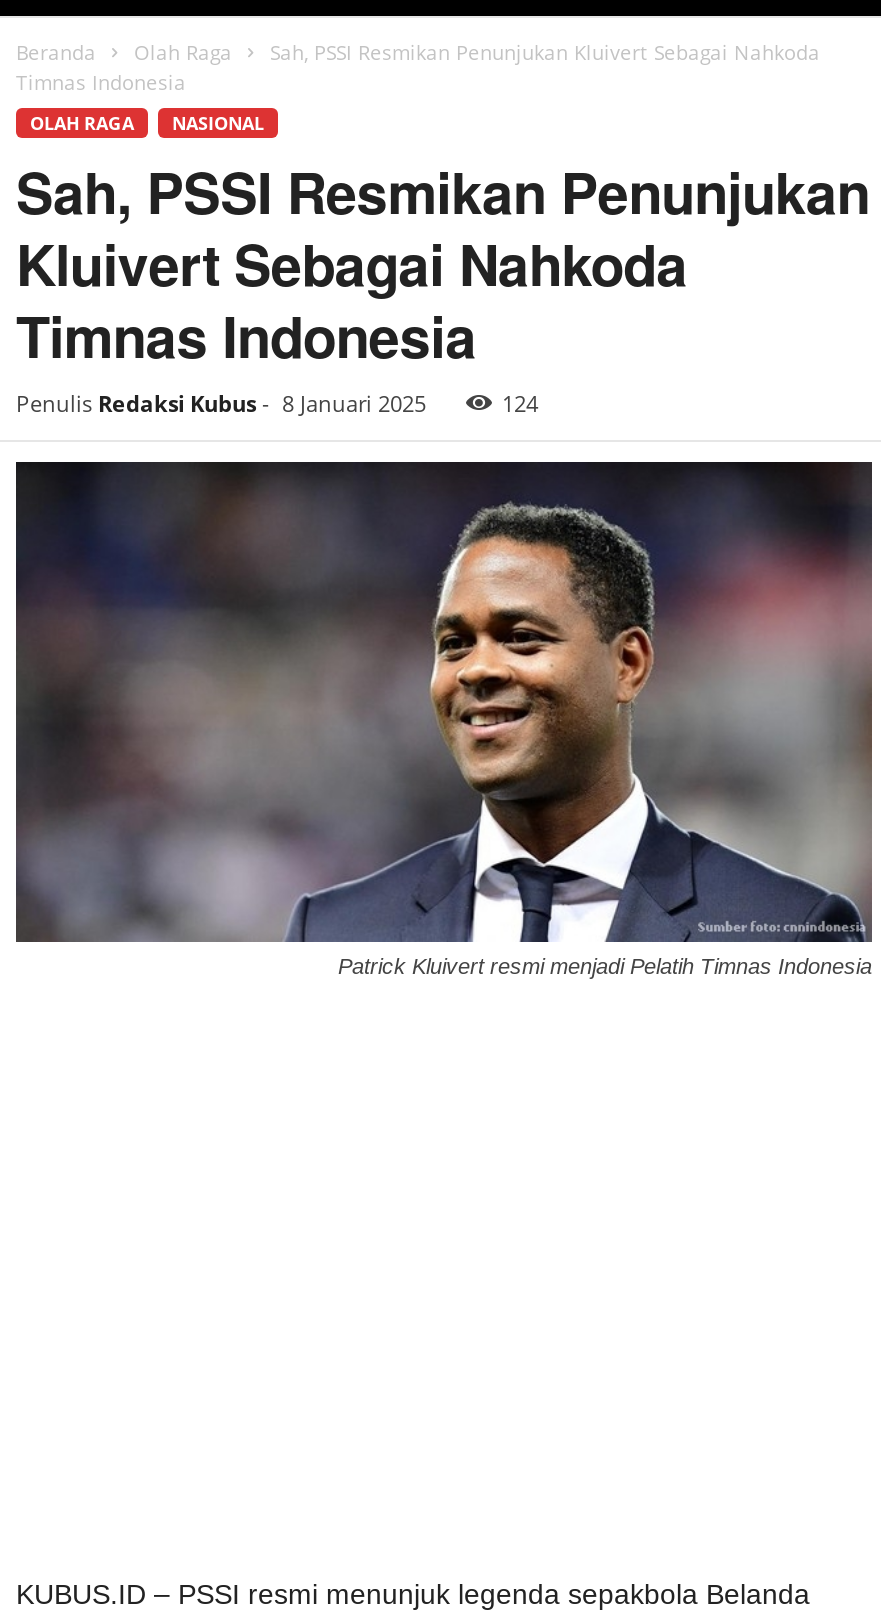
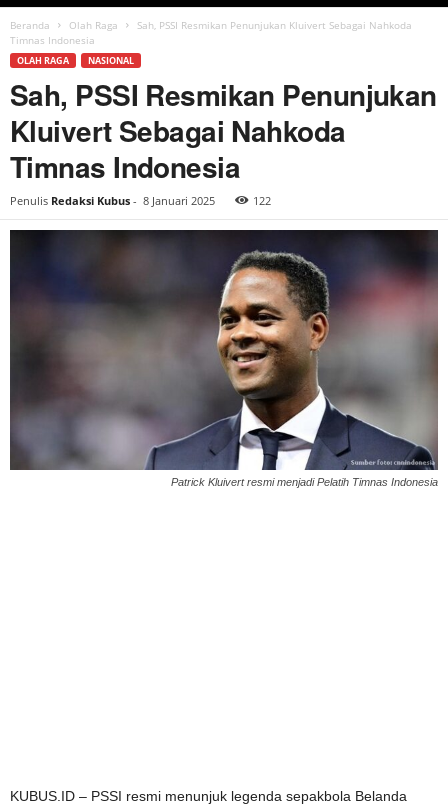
- 124
+ 122
